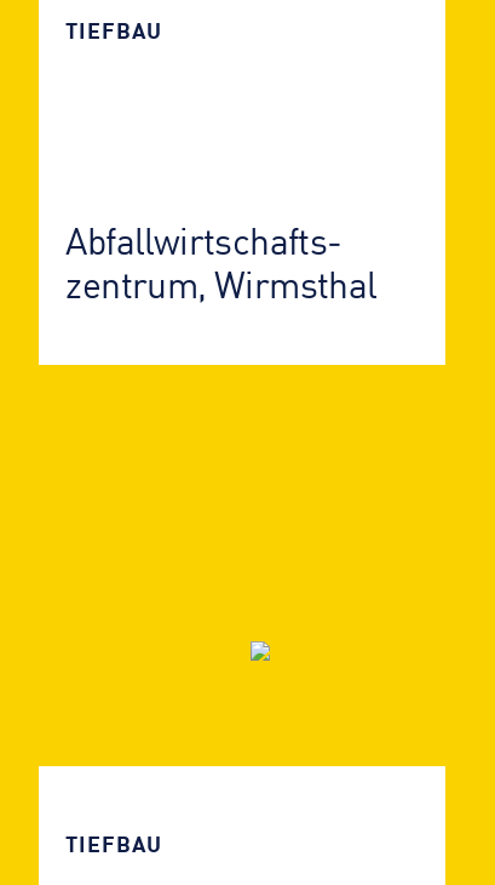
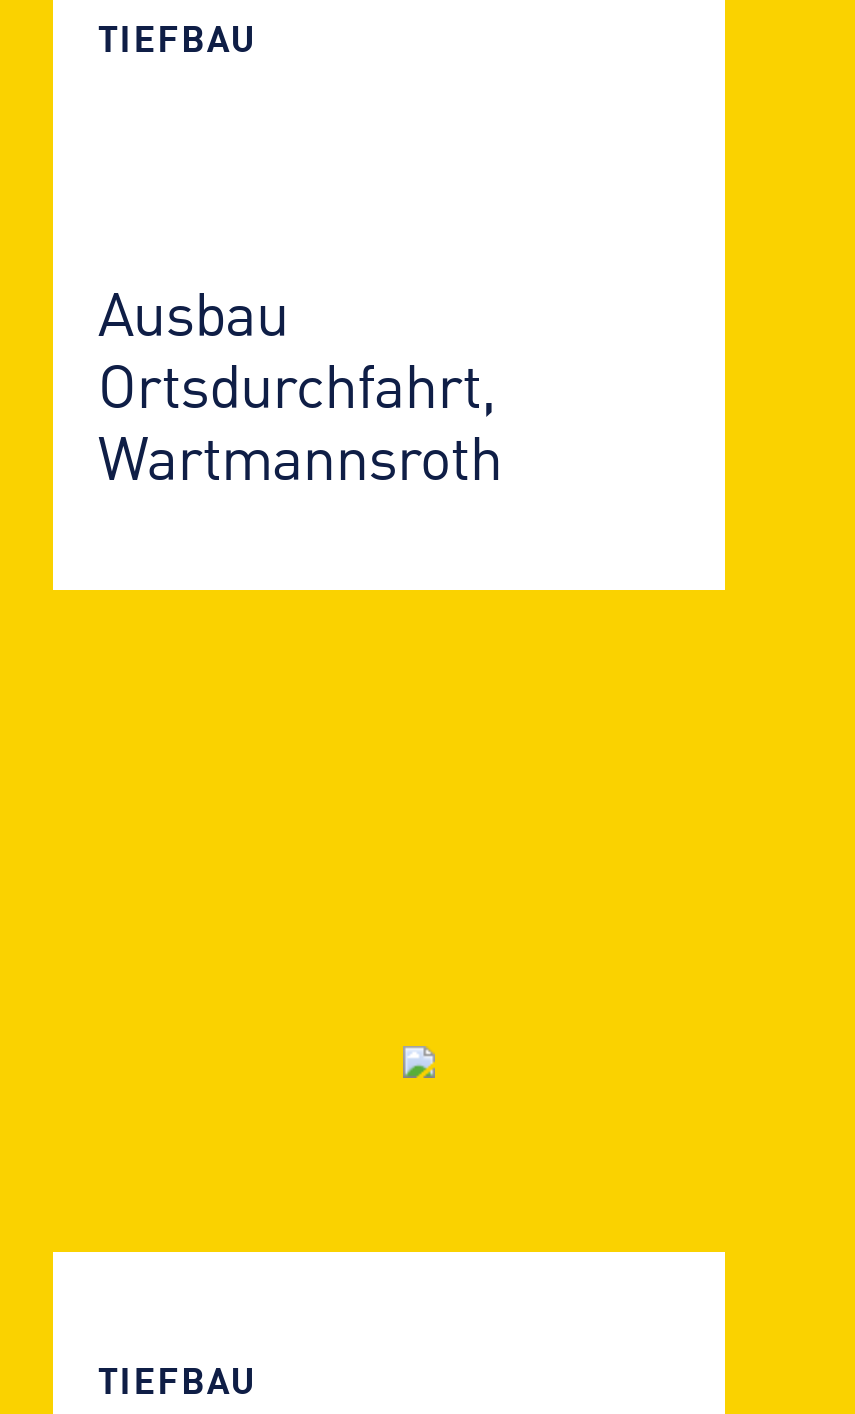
- Abfallwirtschafts
- zentrum, Wirmsthal
+ Ausbau
+ Ortsdurchfahrt,
+ Wartmannsroth
